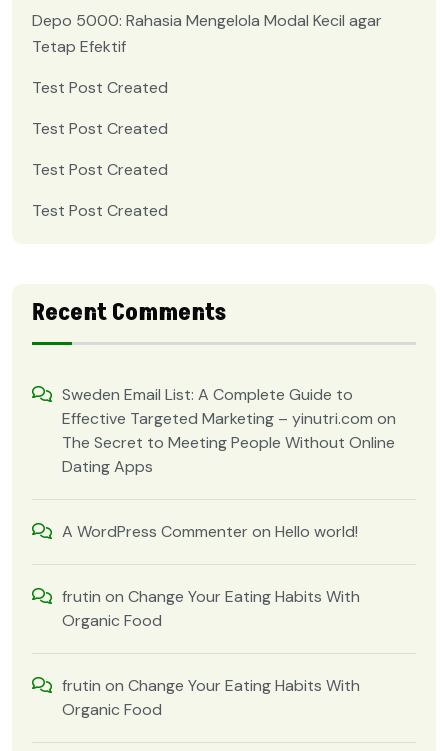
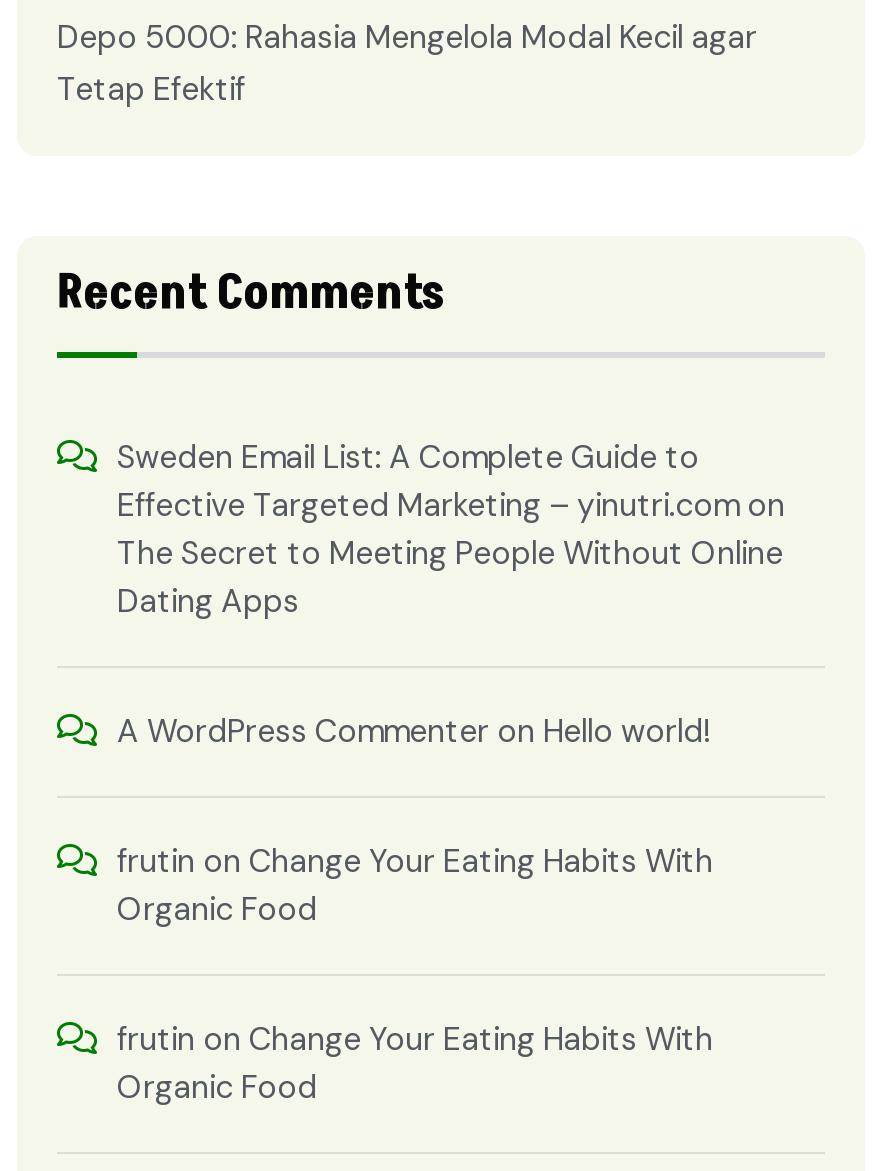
- Test Post Created
- Test Post Created
- Test Post Created
- Test Post Created
